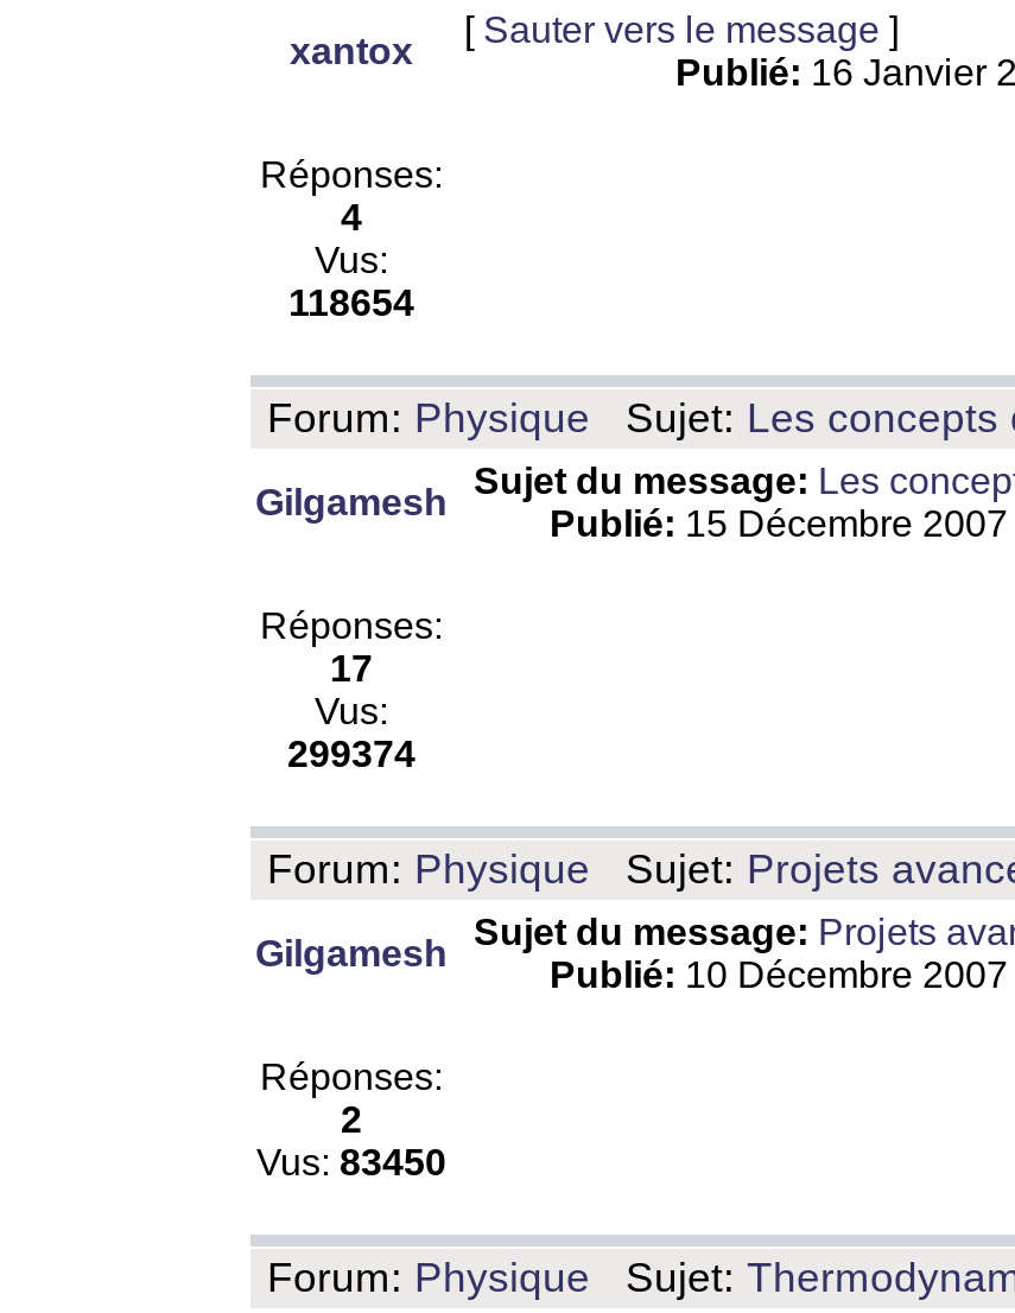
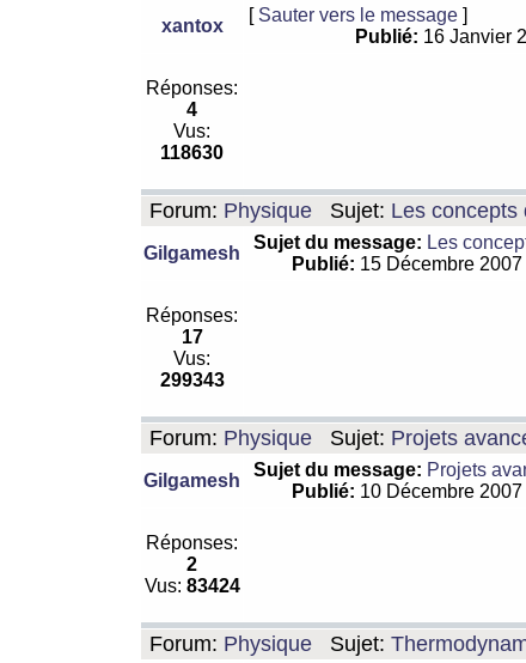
- 118654
+ 118630

- 299374
+ 299343

- Vus: 83450
+ Vus: 83424
